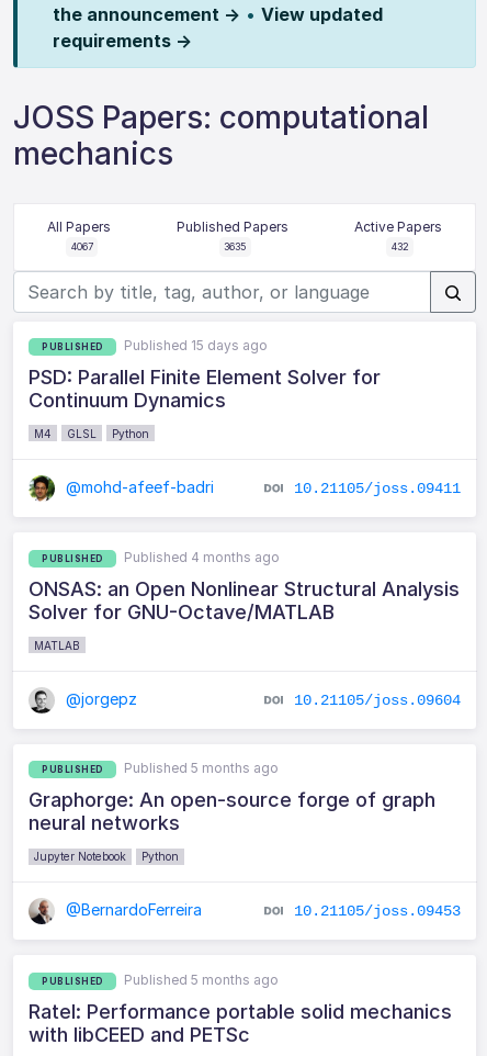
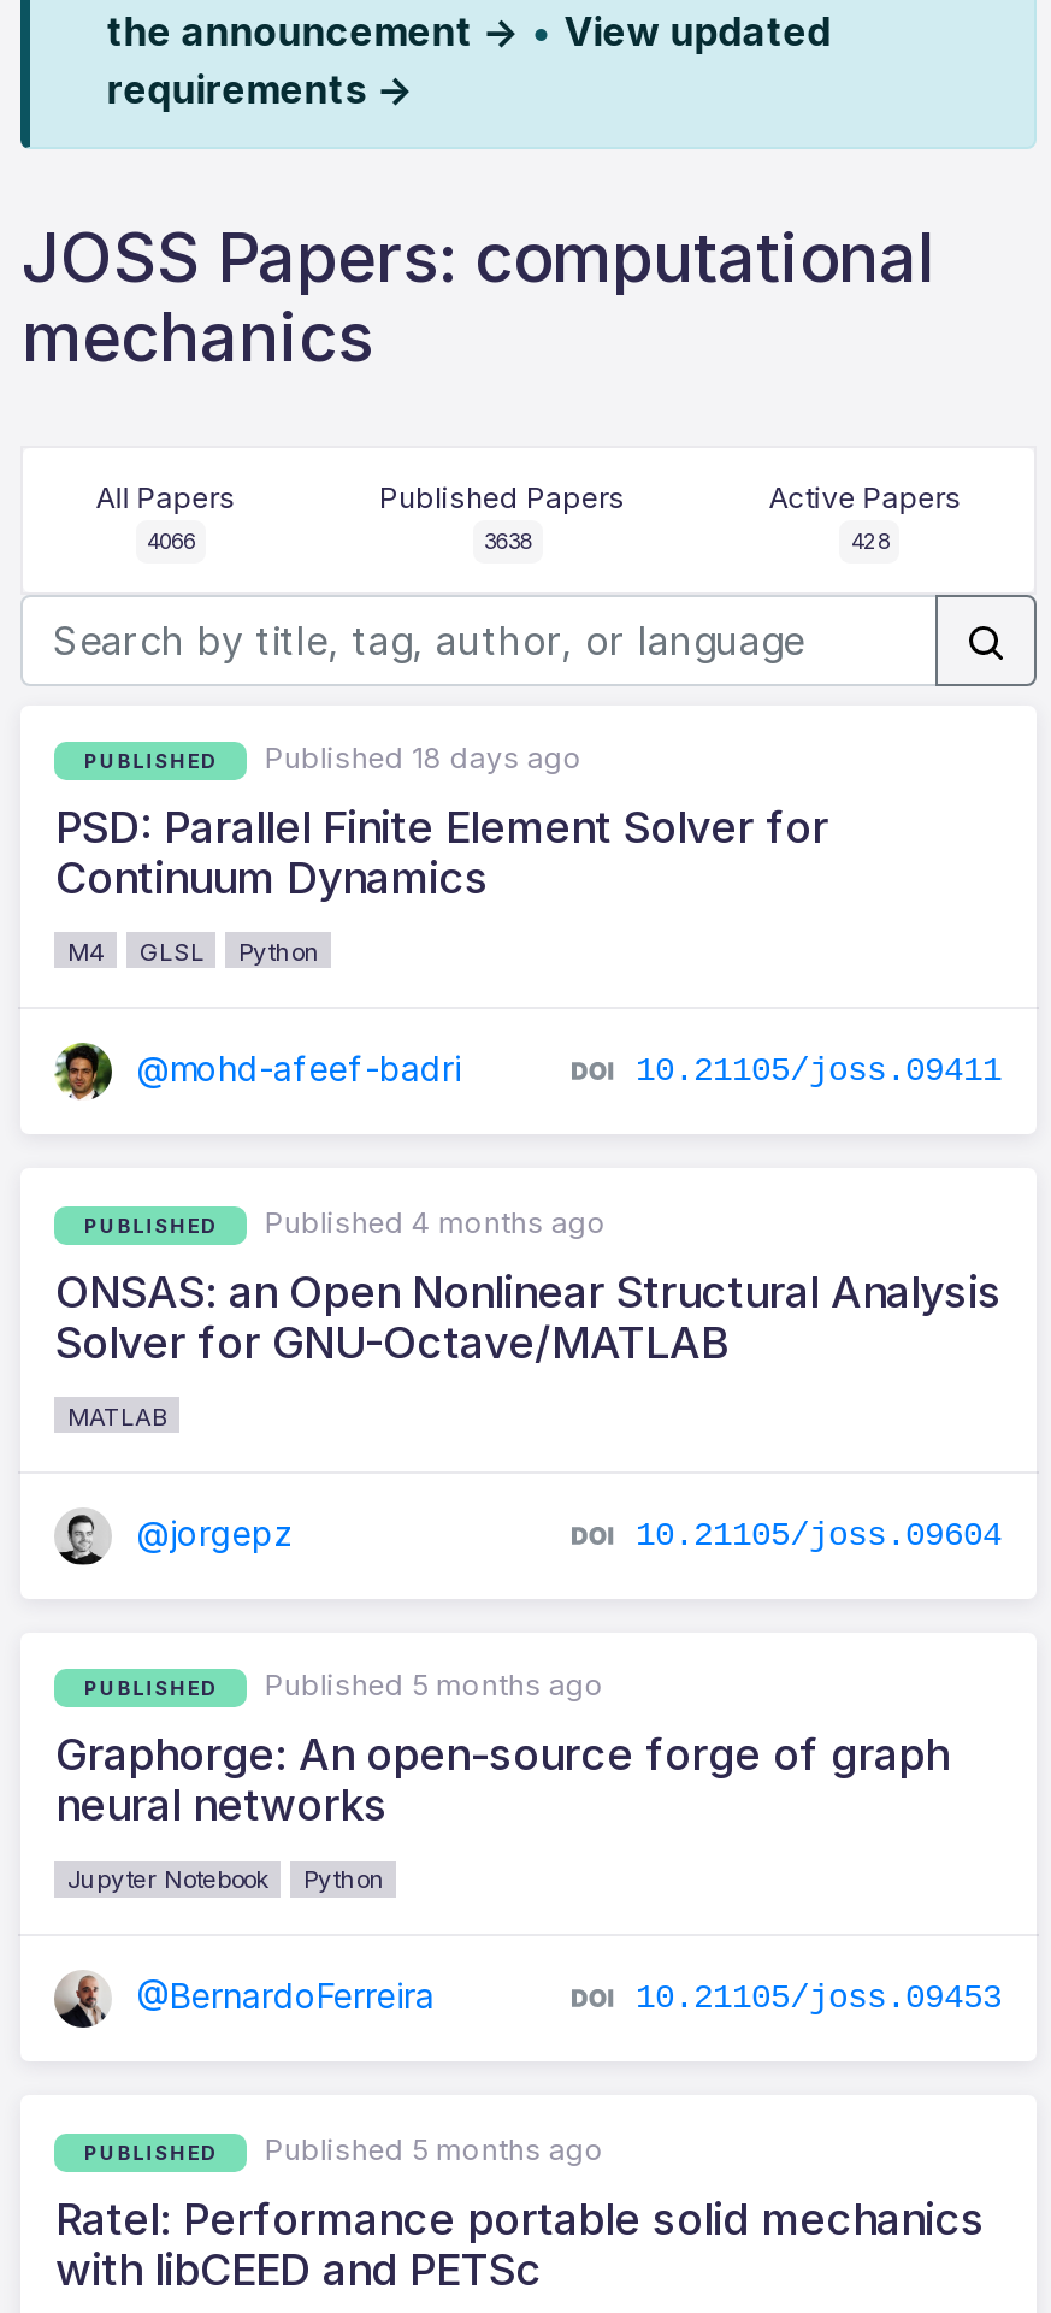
- 4067
+ 4066

- 3635
+ 3638

- 432
+ 428

- Published 15 days ago
+ Published 18 days ago
